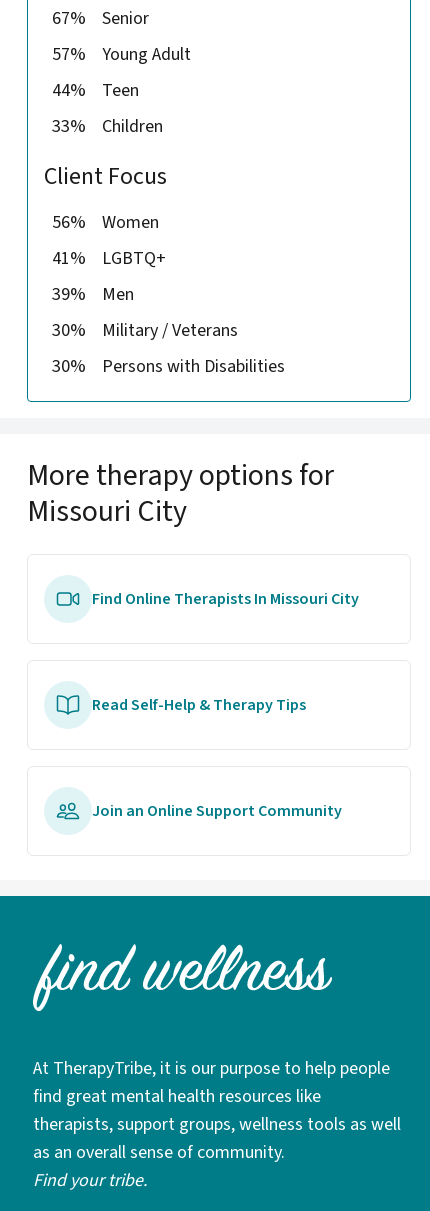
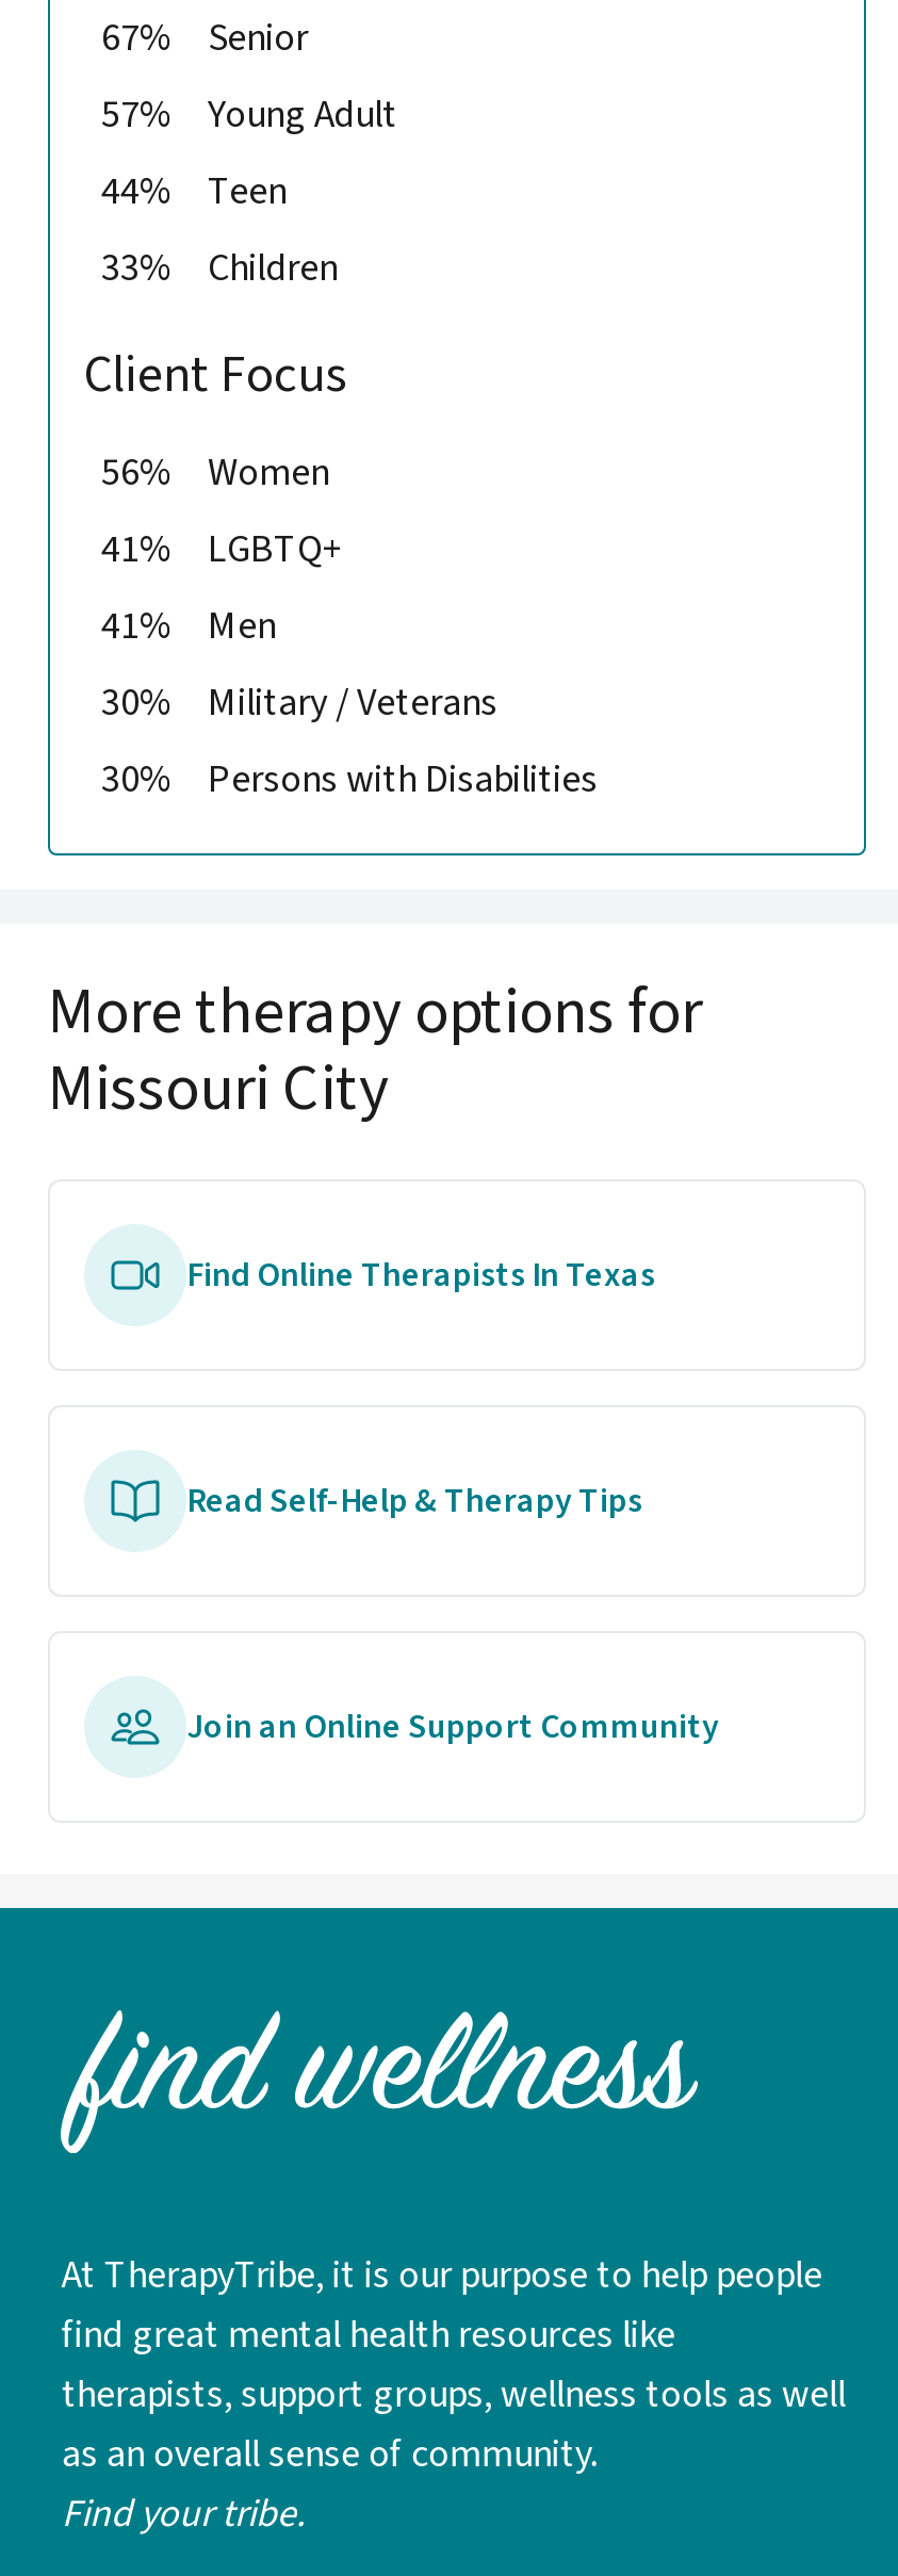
- 39% Men
+ 41% Men

- Find Online Therapists In Missouri City
+ Find Online Therapists In Texas
